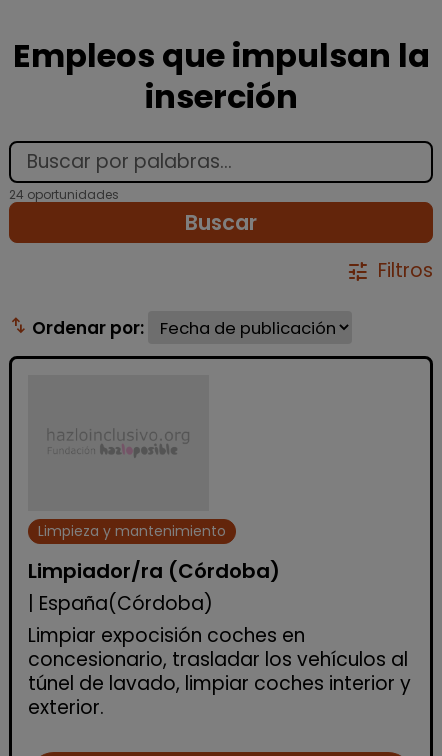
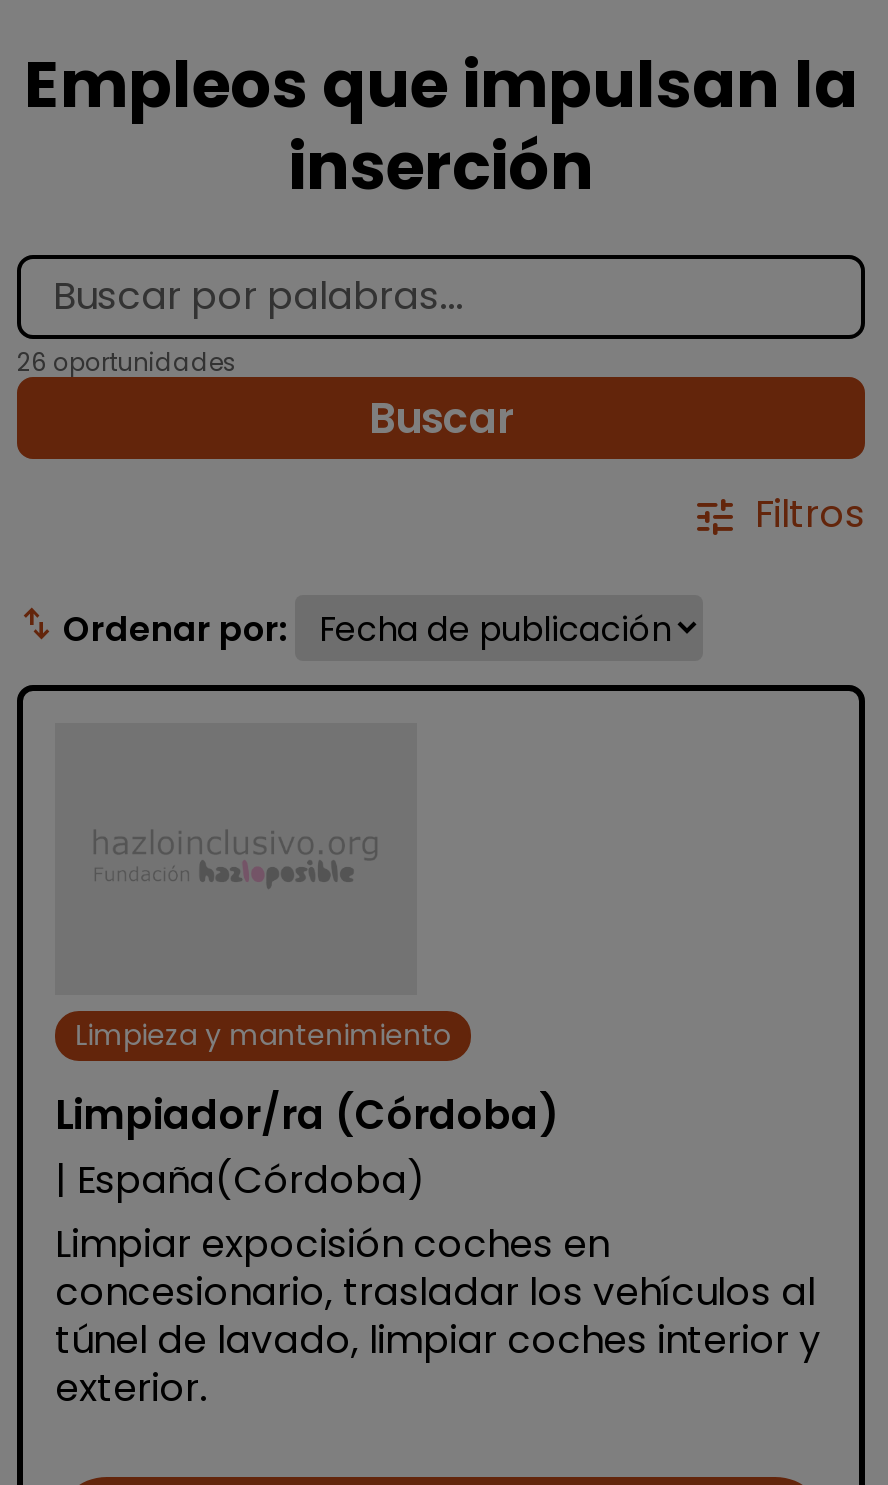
- 24 oportunidades
+ 26 oportunidades
